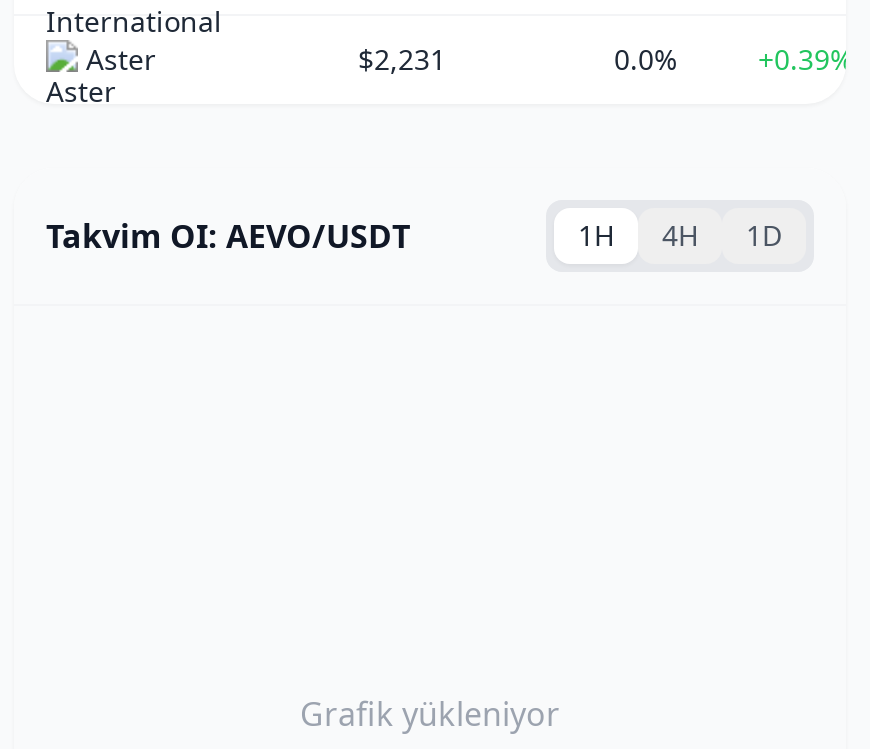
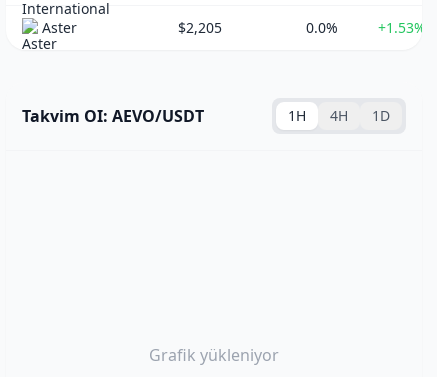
- $2,231
+ $2,205

- +0.39%
+ +1.53%
